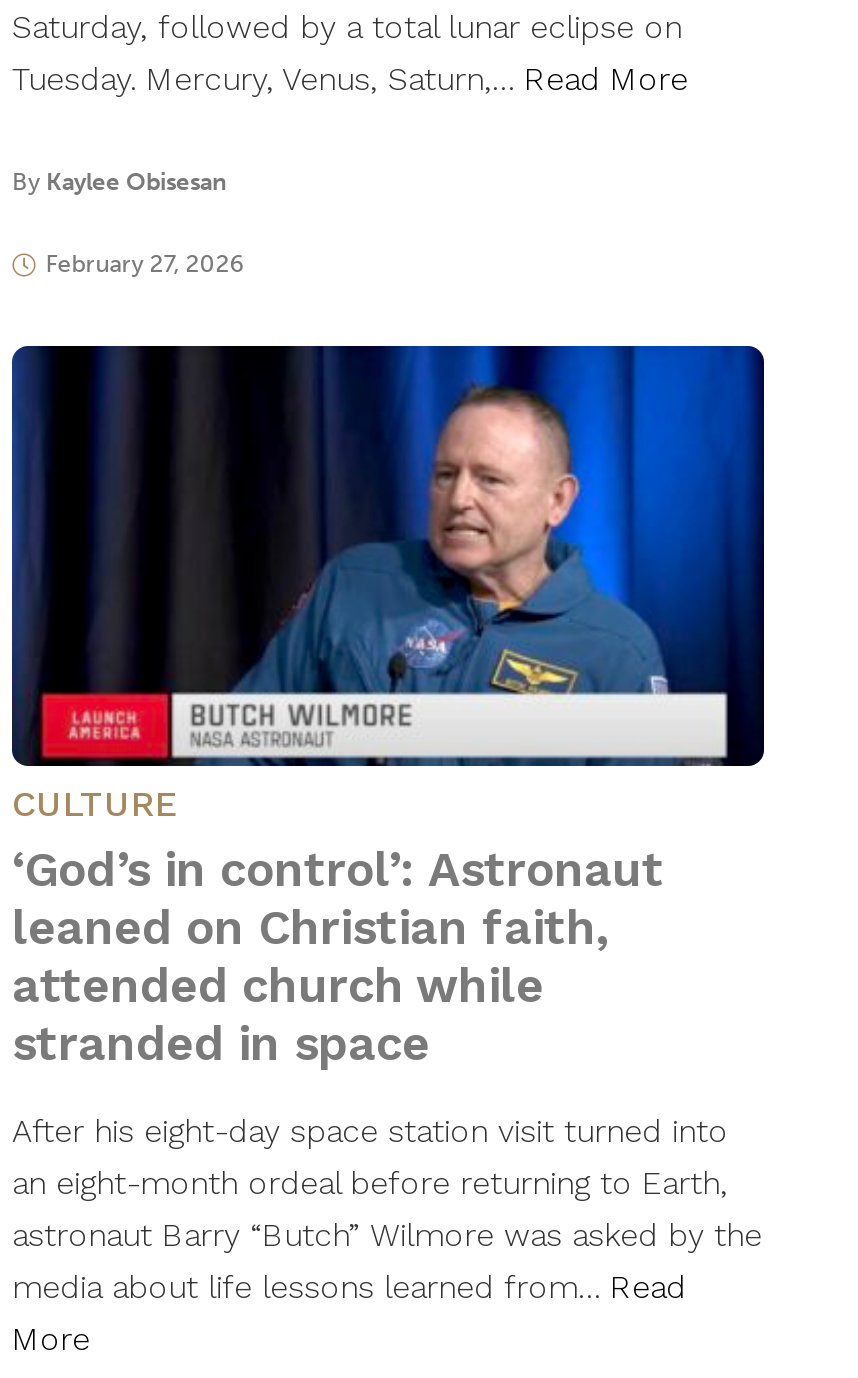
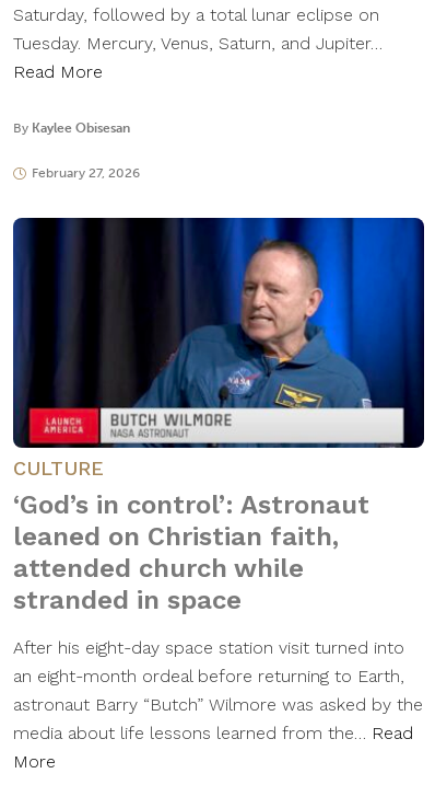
- Tuesday. Mercury, Venus, Saturn,… Read More
+ Tuesday. Mercury, Venus, Saturn, and Jupiter…
+ Read More

- media about life lessons learned from… Read
+ media about life lessons learned from the… Read
